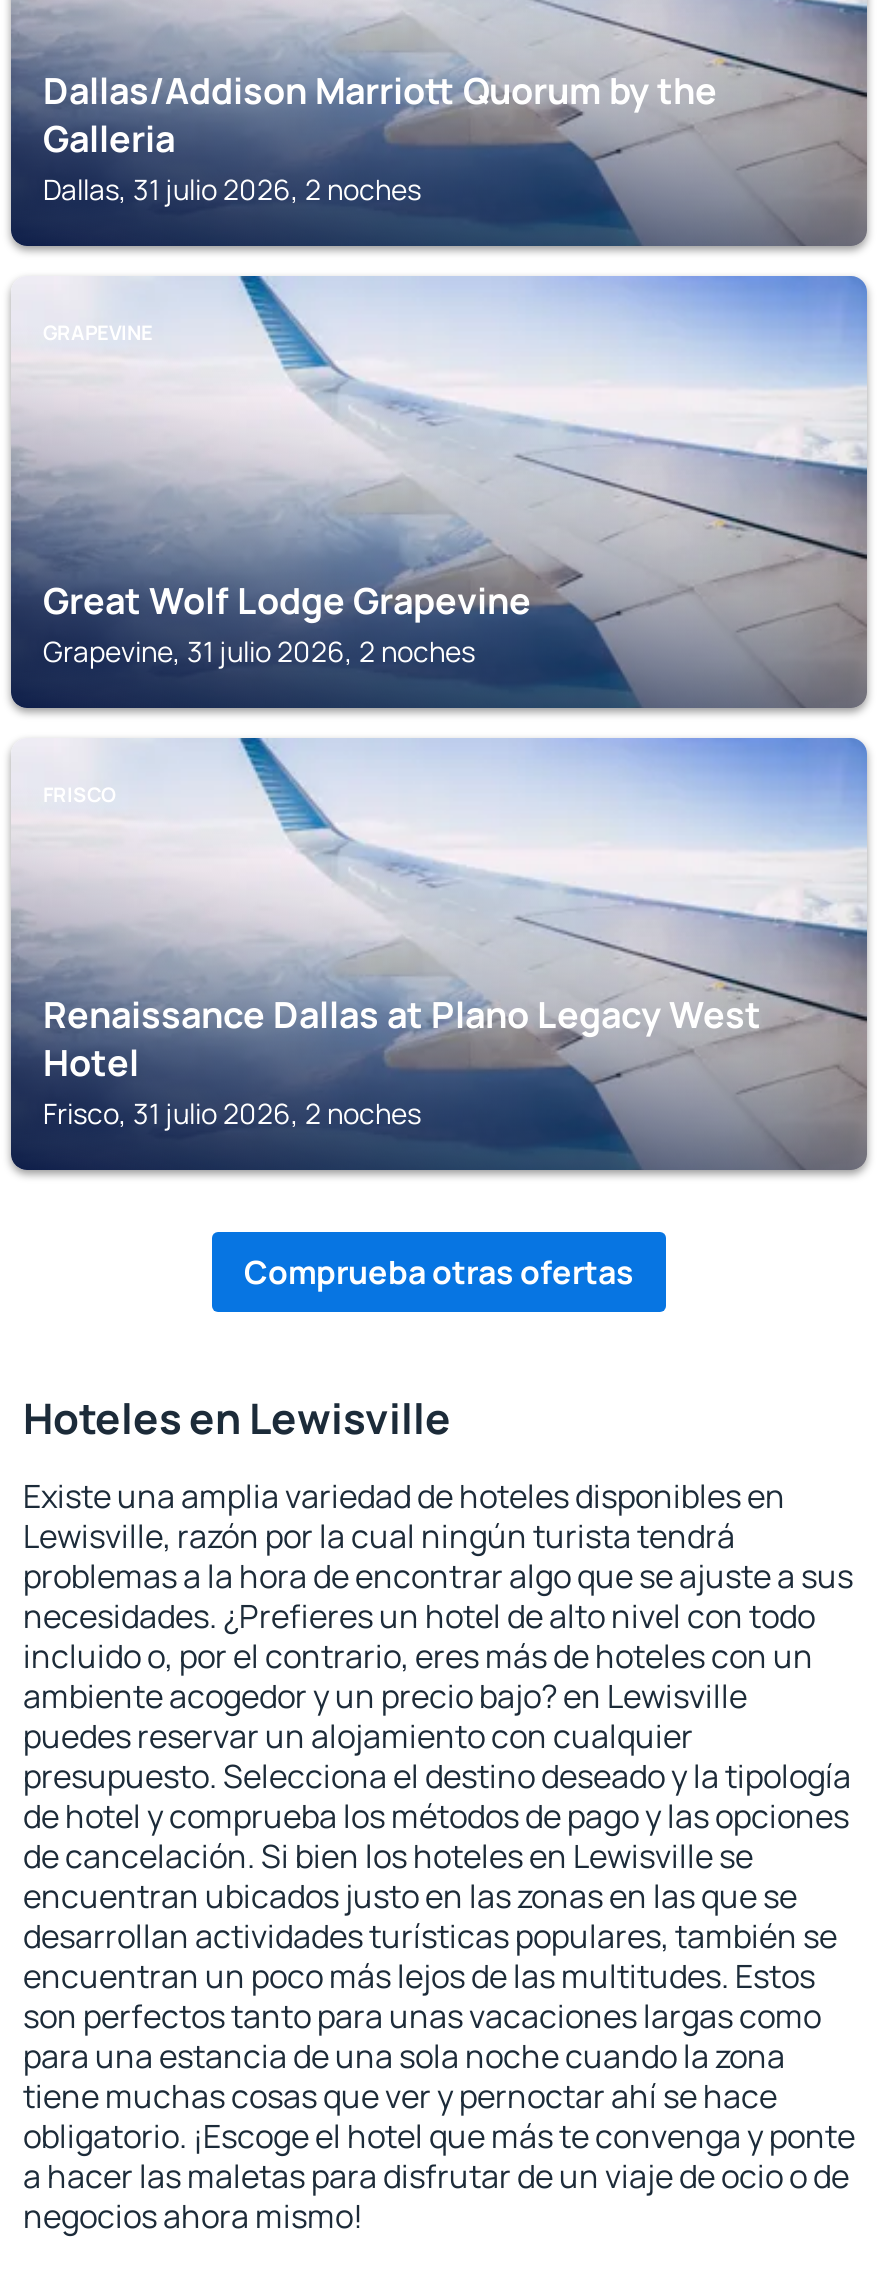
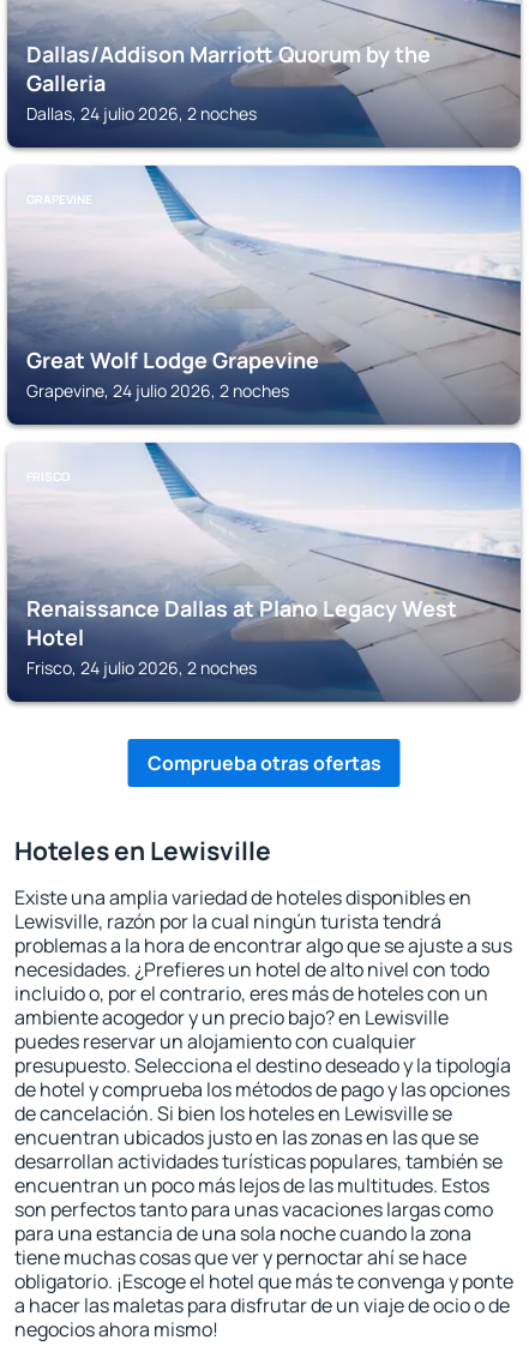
- Dallas, 31 julio 2026, 2 noches
+ Dallas, 24 julio 2026, 2 noches

- Grapevine, 31 julio 2026, 2 noches
+ Grapevine, 24 julio 2026, 2 noches

- Frisco, 31 julio 2026, 2 noches
+ Frisco, 24 julio 2026, 2 noches
